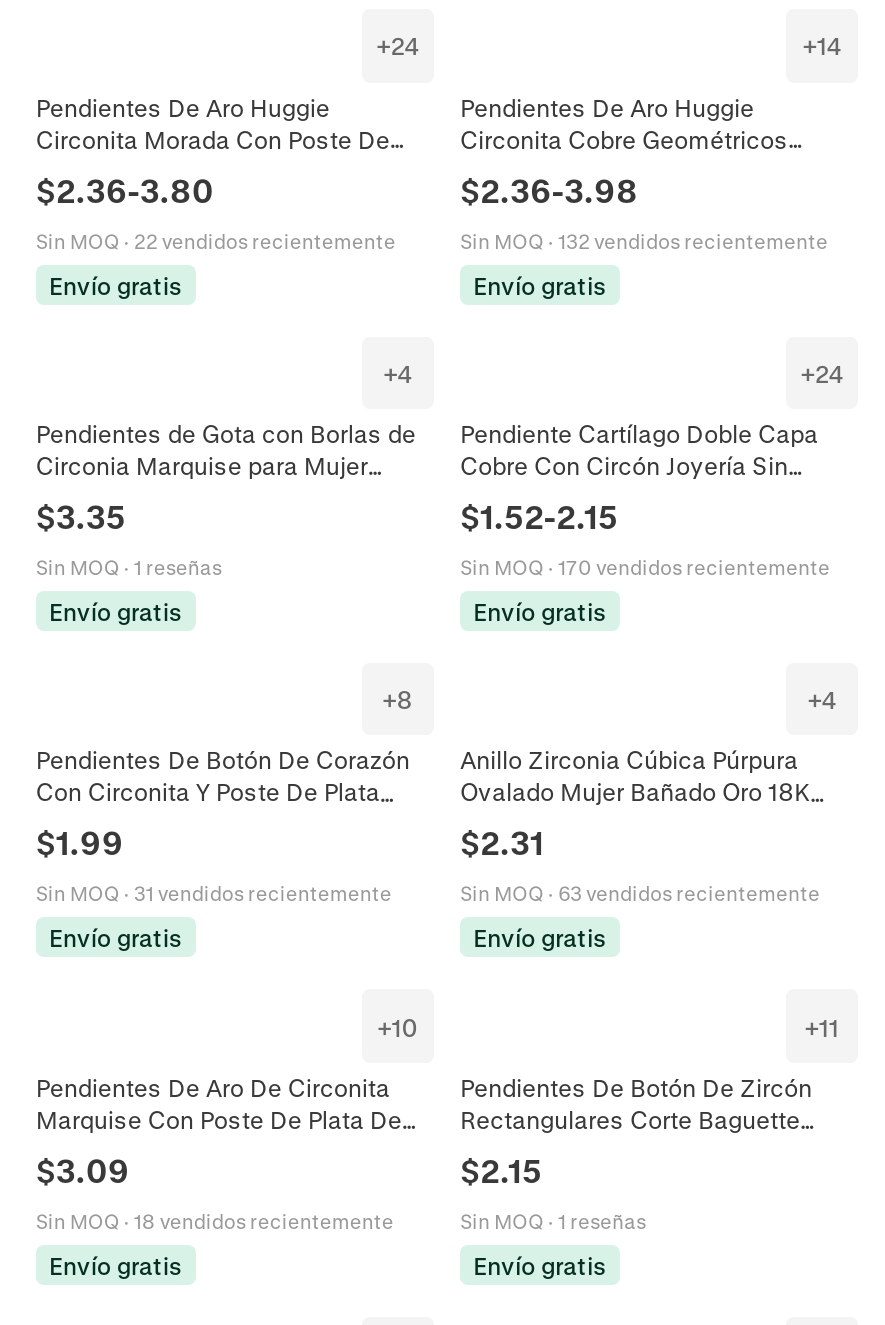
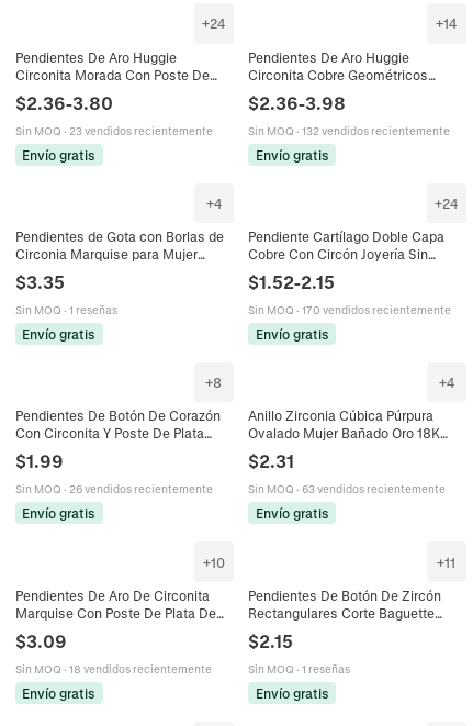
- Sin MOQ · 22 vendidos recientemente
+ Sin MOQ · 23 vendidos recientemente

- Sin MOQ · 31 vendidos recientemente
+ Sin MOQ · 26 vendidos recientemente
